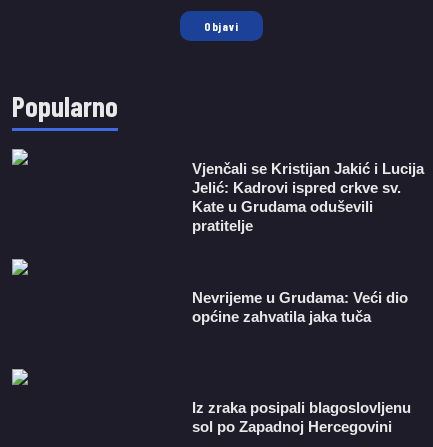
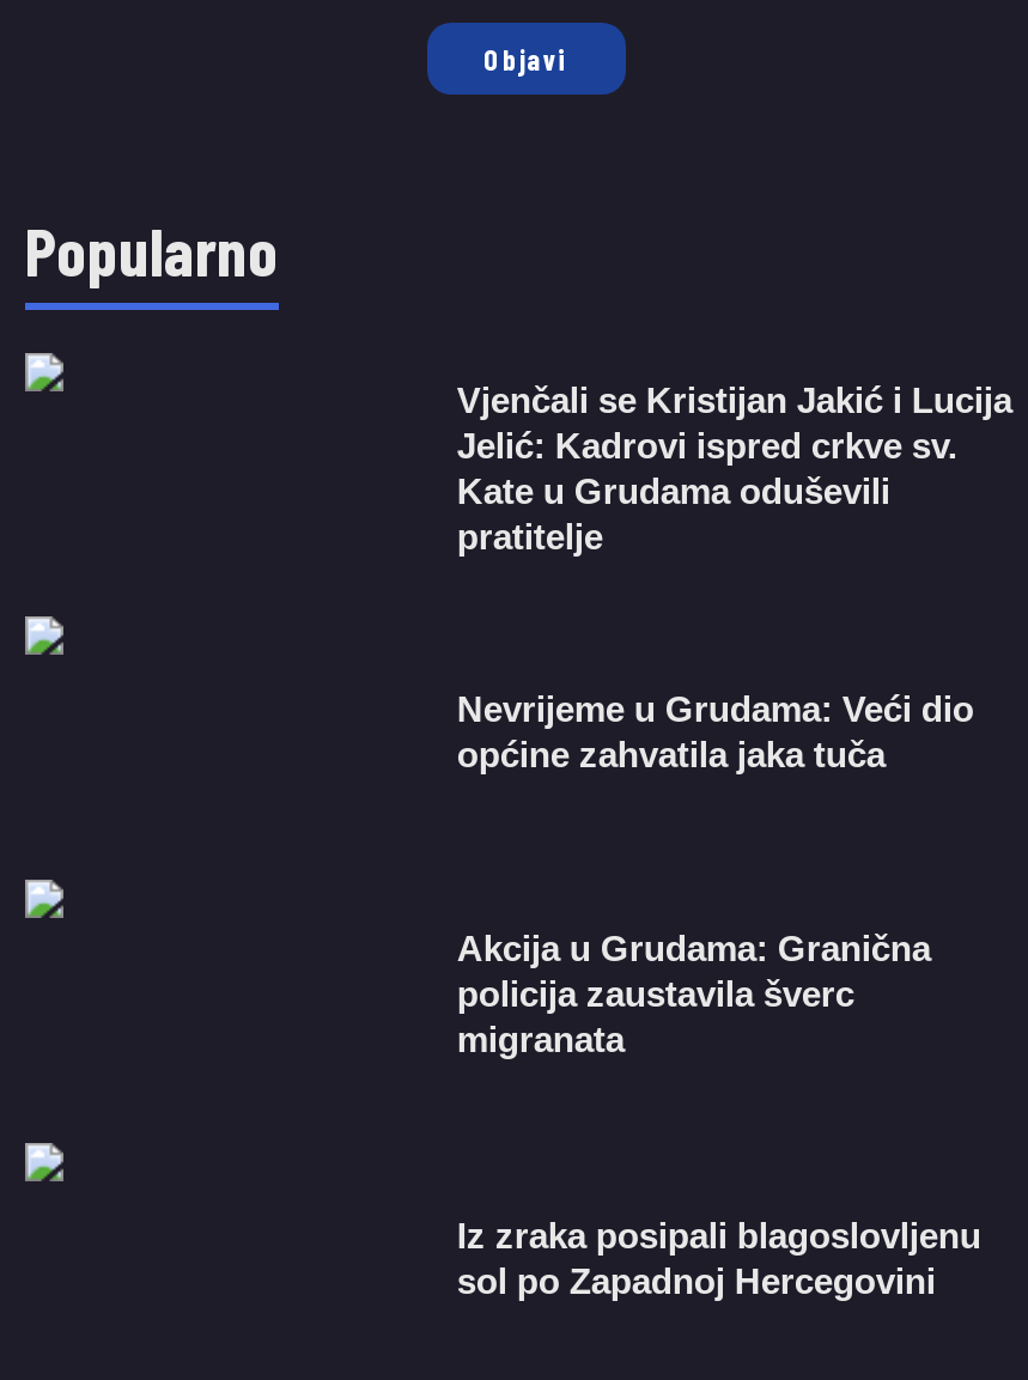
+ Akcija u Grudama: Granična
+ policija zaustavila šverc
+ migranata
